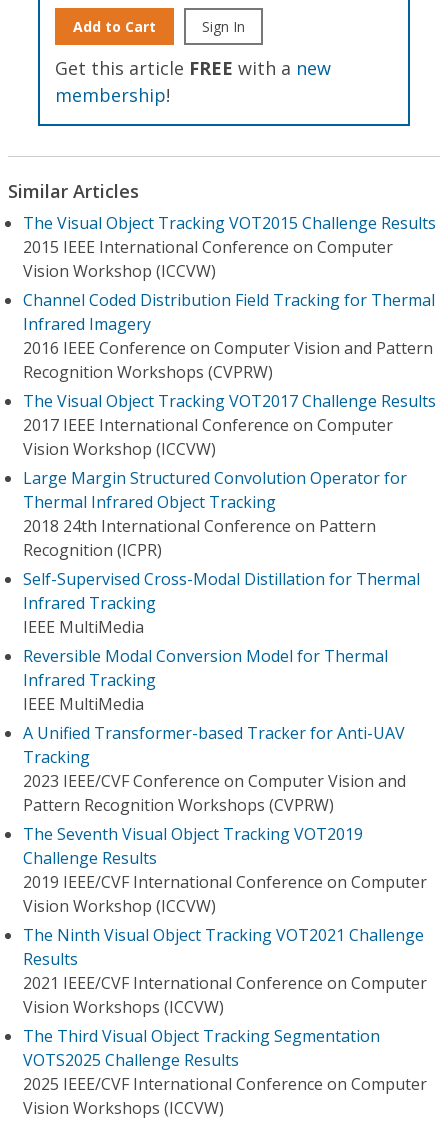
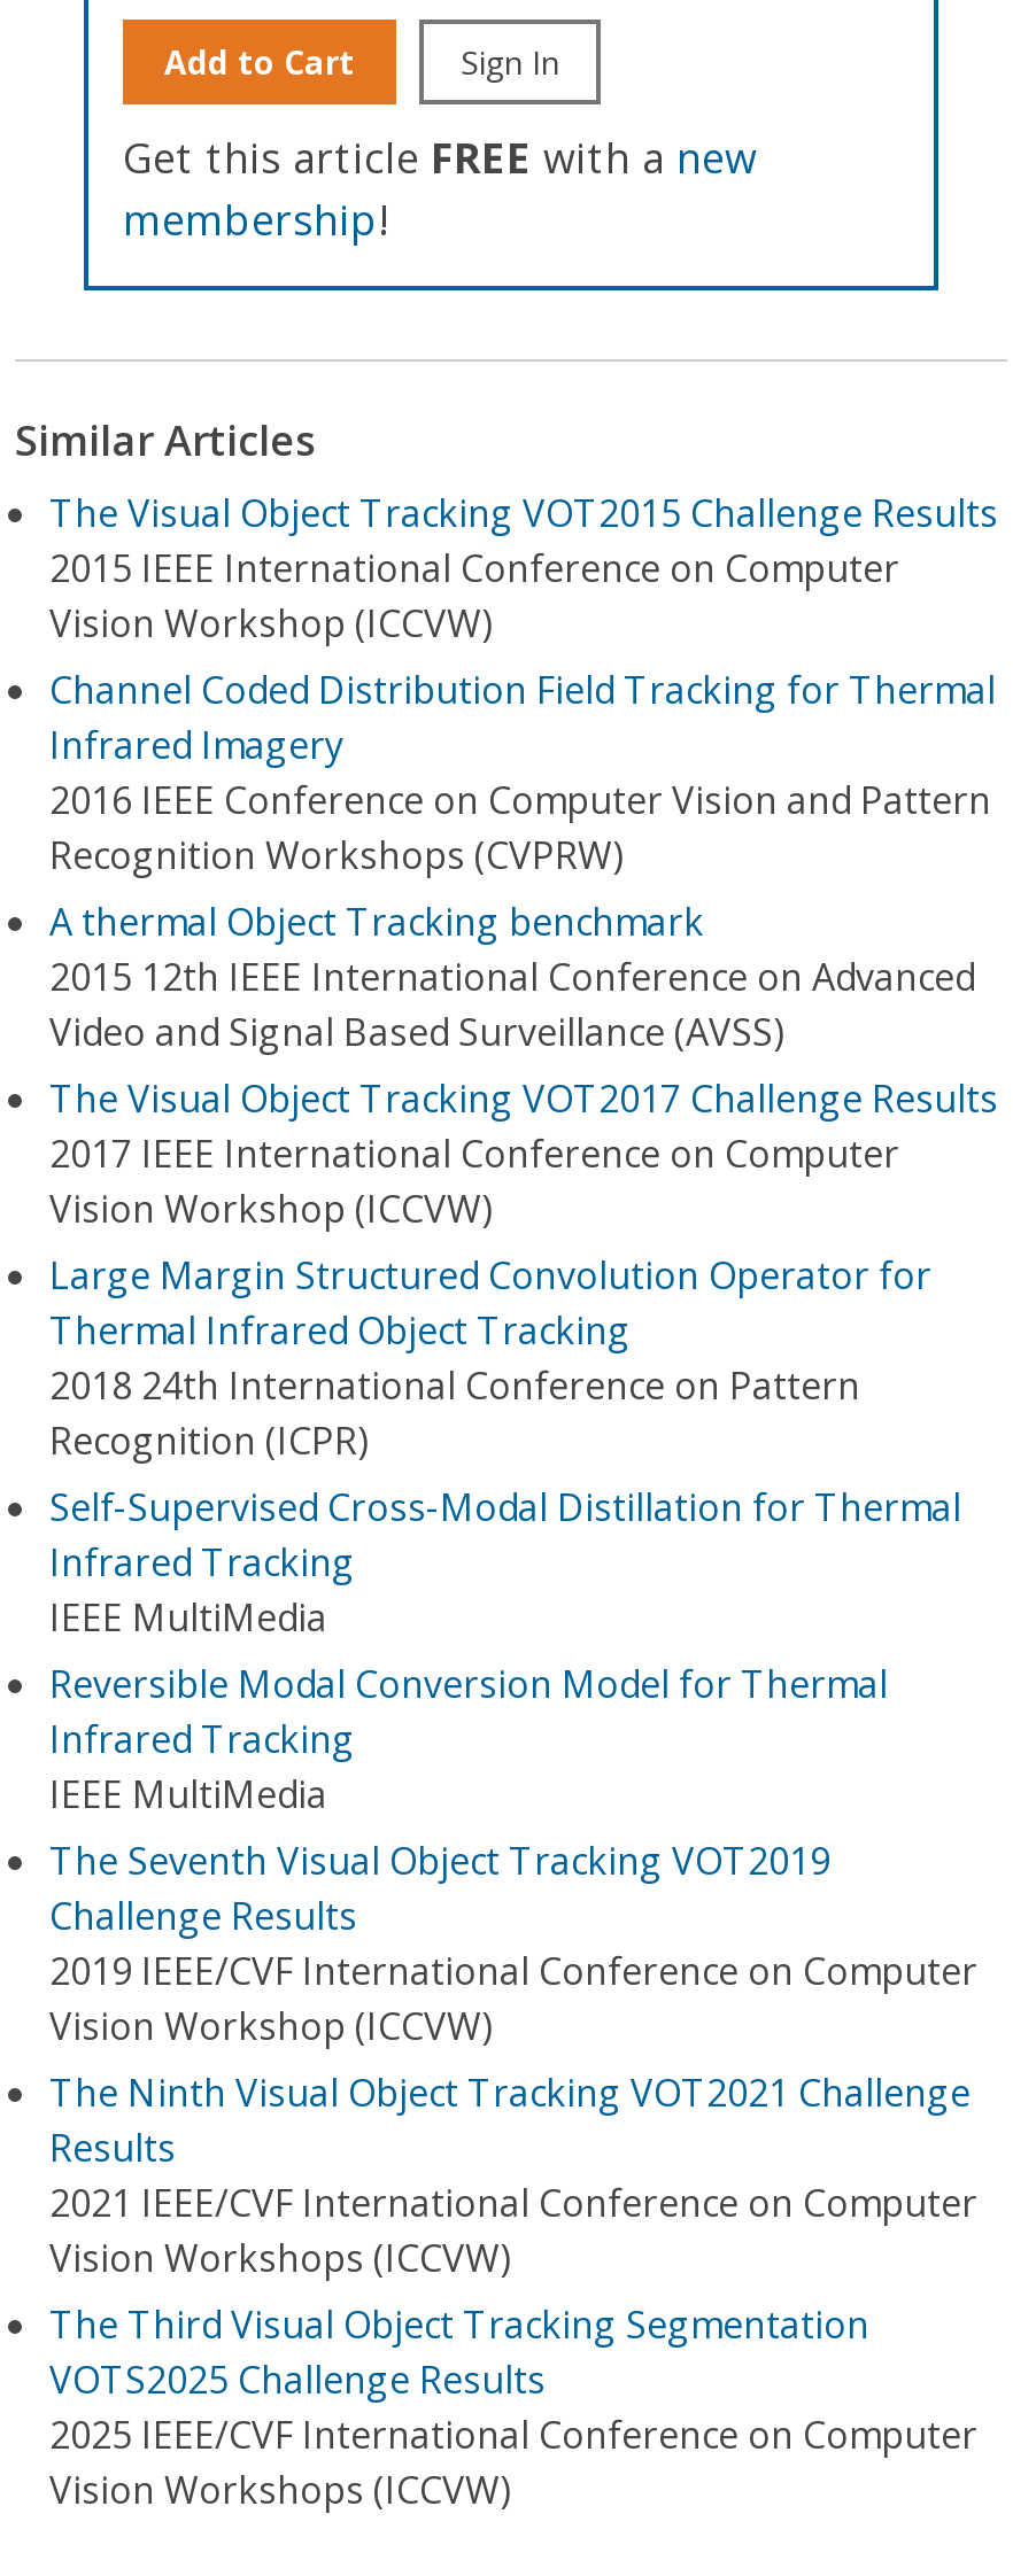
+ A thermal Object Tracking benchmark
+ 2015 12th IEEE International Conference on Advanced
+ Video and Signal Based Surveillance (AVSS)

moved down: The Visual Object Tracking VOT2017 Challenge Results | 2017 IEEE International Conference on Computer | Vision Workshop (ICCVW) | ... | Infrared Tracking | IEEE MultiMedia

- A Unified Transformer-based Tracker for Anti-UAV
- Tracking
- 2023 IEEE/CVF Conference on Computer Vision and
- Pattern Recognition Workshops (CVPRW)
